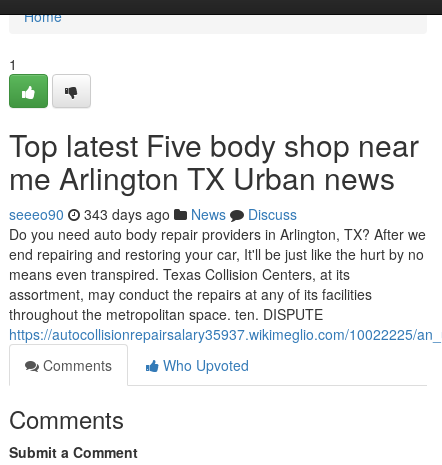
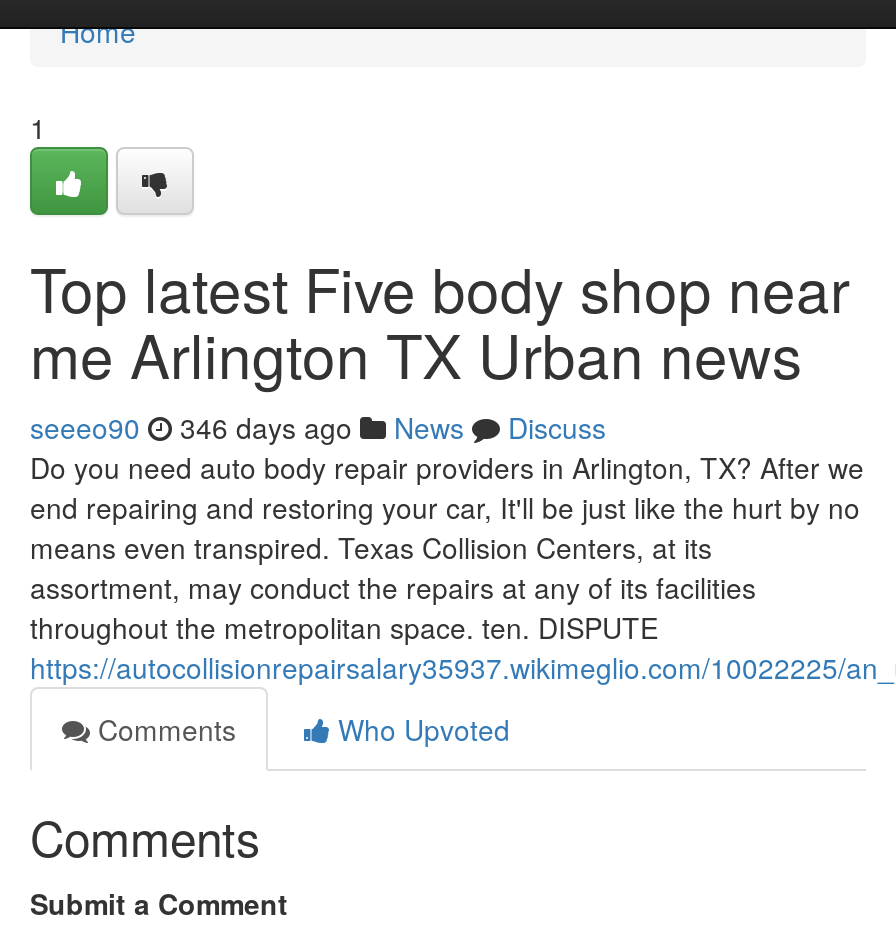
- seeeo90 343 days ago News Discuss
+ seeeo90 346 days ago News Discuss
